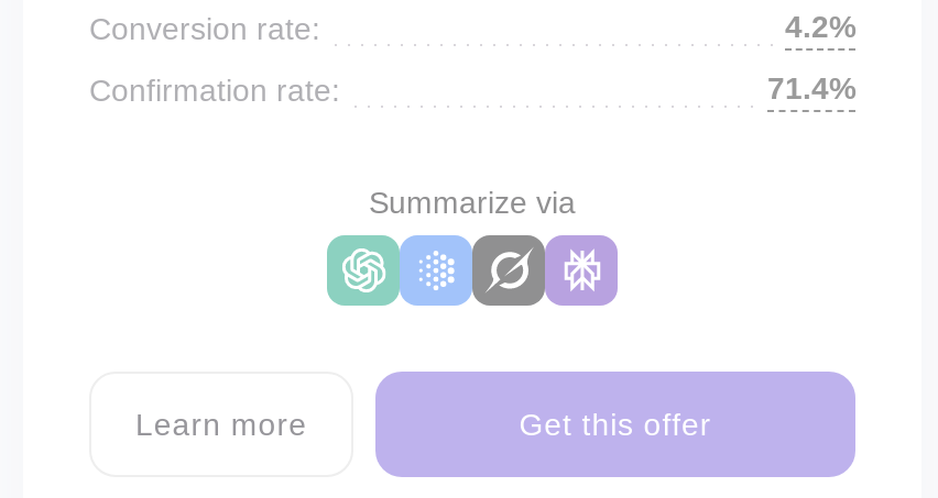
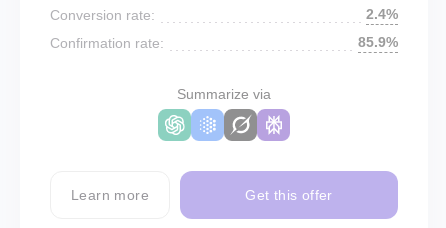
- 4.2%
+ 2.4%

- 71.4%
+ 85.9%
